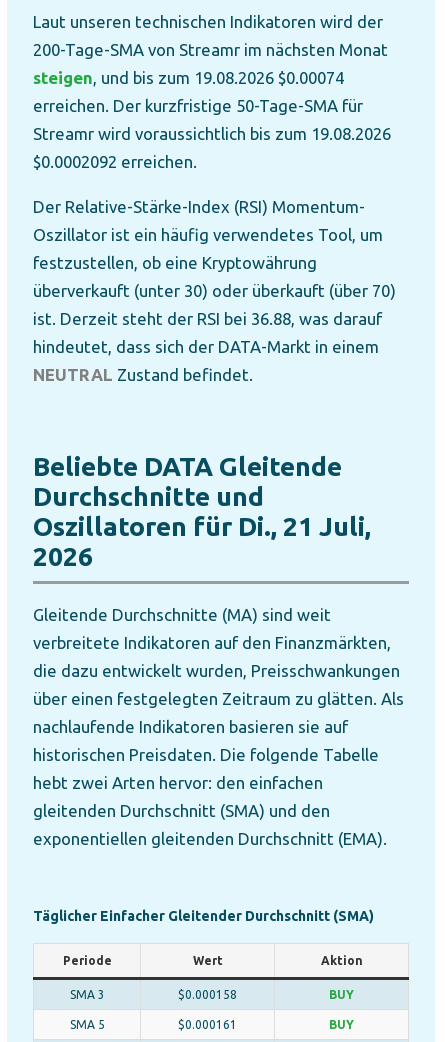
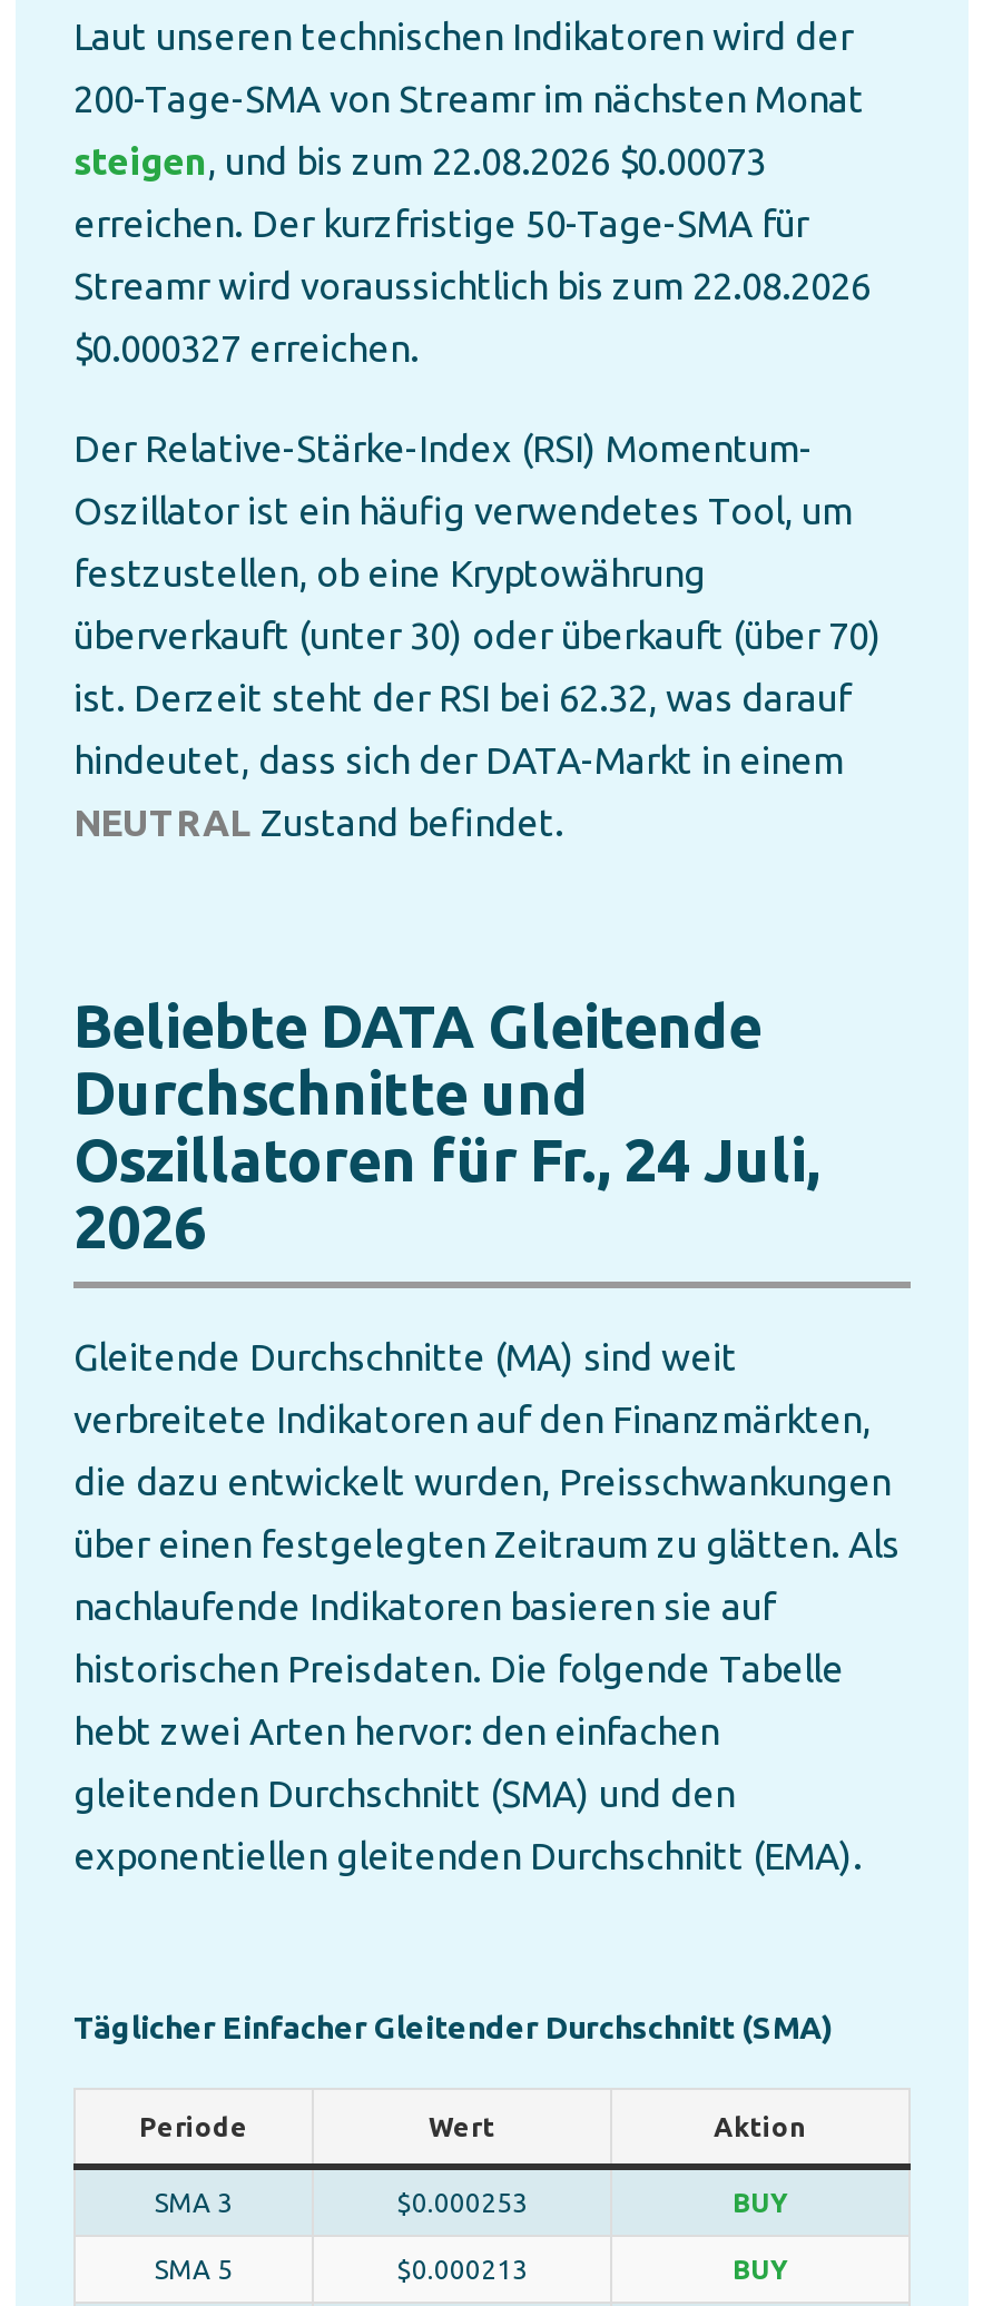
- steigen, und bis zum 19.08.2026 $0.00074
+ steigen, und bis zum 22.08.2026 $0.00073

- Streamr wird voraussichtlich bis zum 19.08.2026
+ Streamr wird voraussichtlich bis zum 22.08.2026

- $0.0002092 erreichen.
+ $0.000327 erreichen.

- ist. Derzeit steht der RSI bei 36.88, was darauf
+ ist. Derzeit steht der RSI bei 62.32, was darauf

- Oszillatoren für Di., 21 Juli,
+ Oszillatoren für Fr., 24 Juli,

- $0.000158
+ $0.000253

- $0.000161
+ $0.000213
